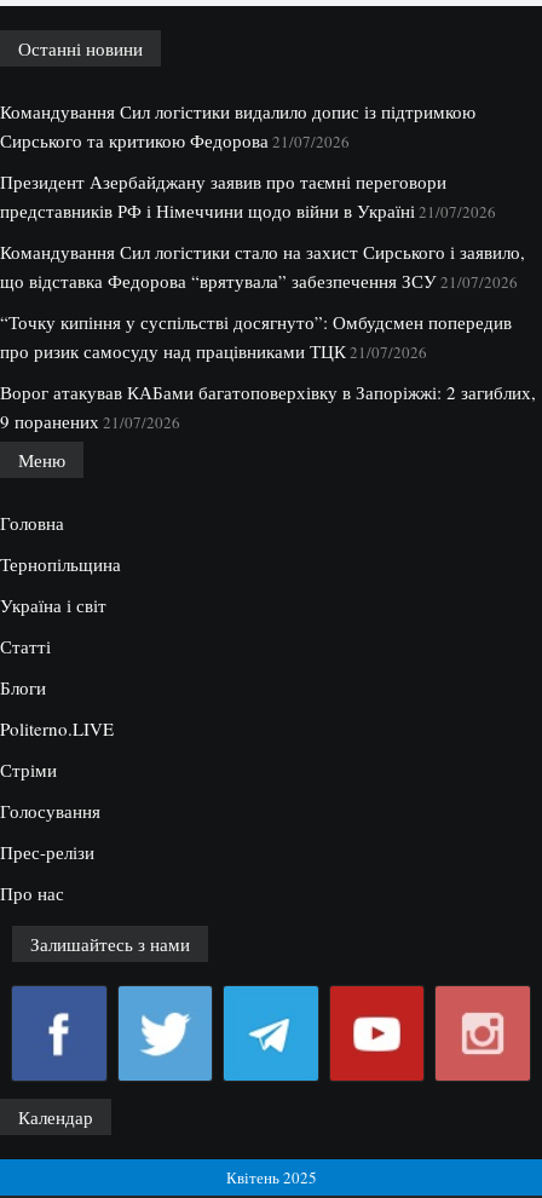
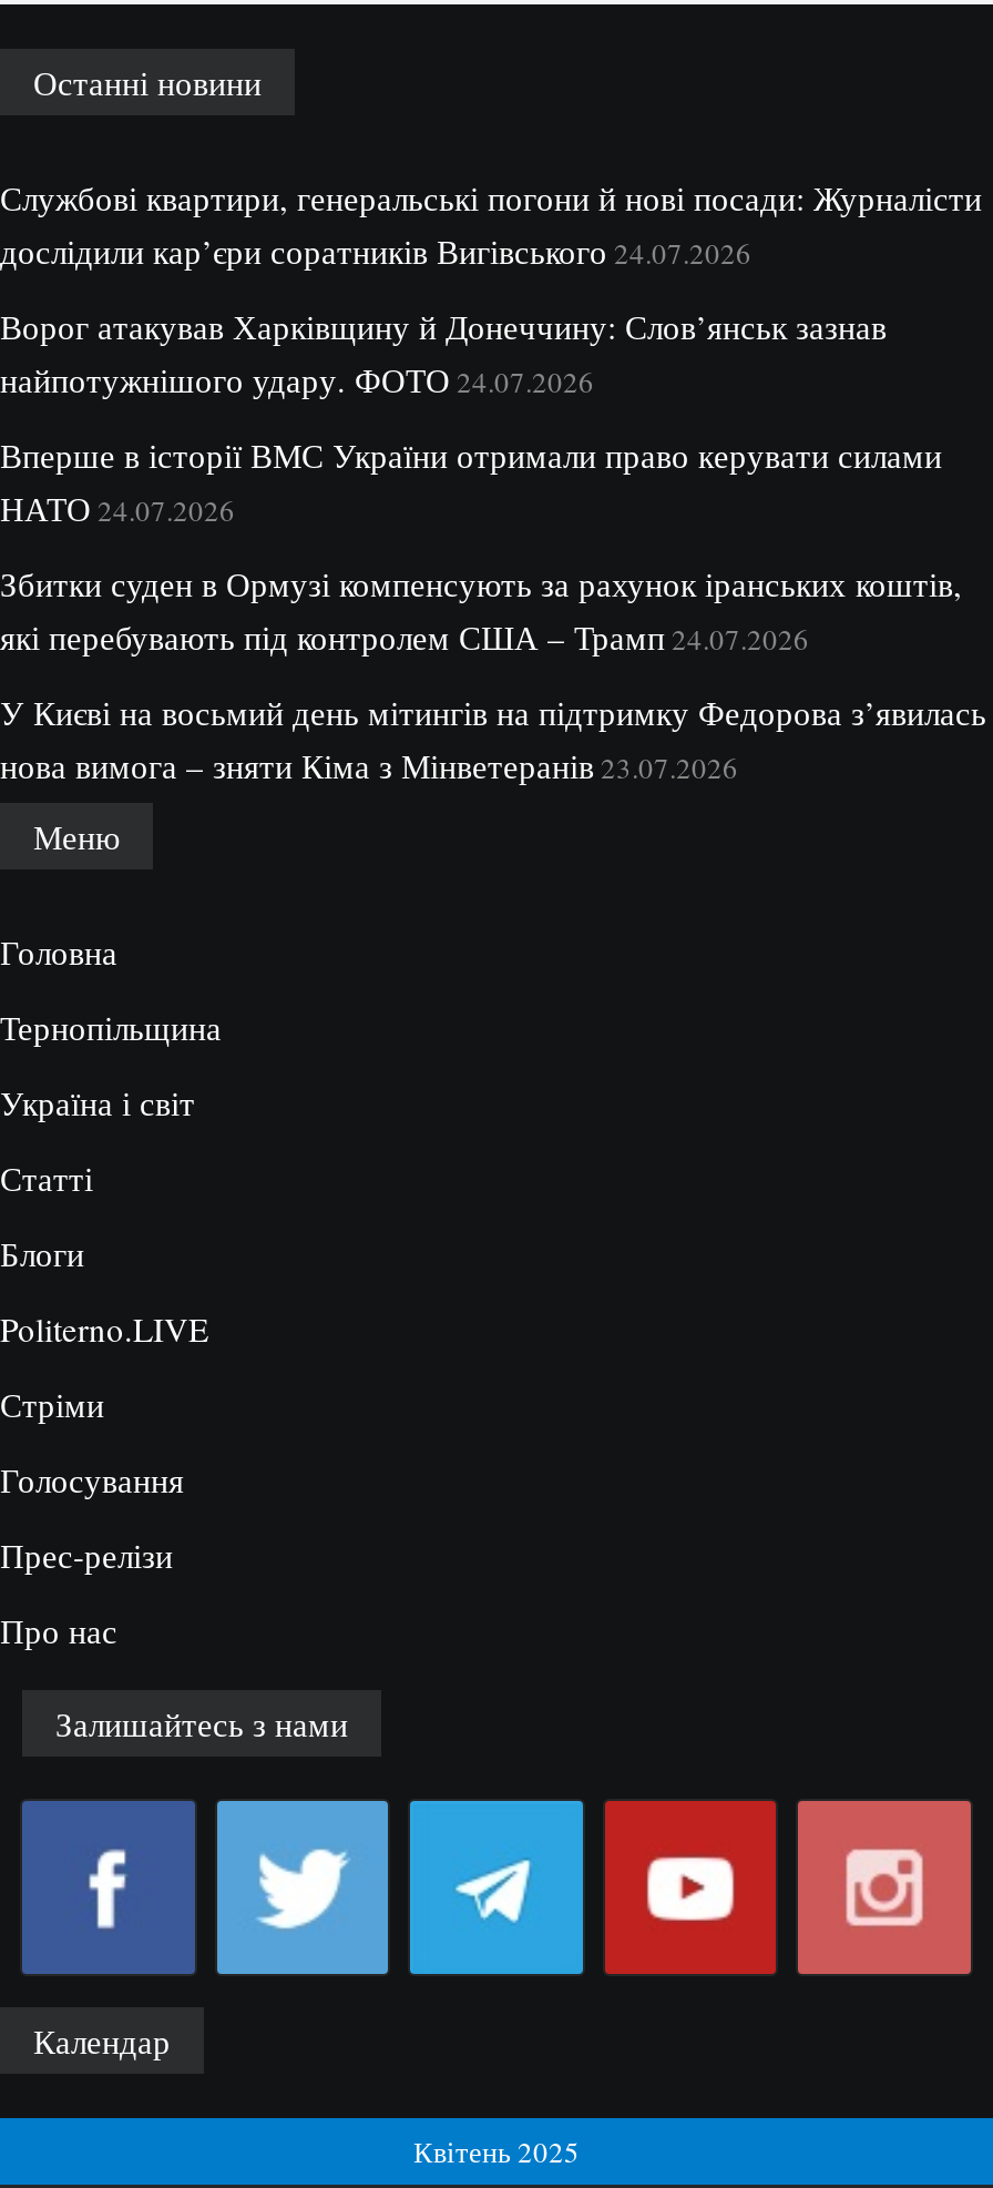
- Командування Сил логістики видалило допис із підтримкою
- Сирського та критикою Федорова 21/07/2026
+ Службові квартири, генеральські погони й нові посади: Журналісти
+ дослідили кар’єри соратників Вигівського 24.07.2026

- Президент Азербайджану заявив про таємні переговори
- представників РФ і Німеччини щодо війни в Україні 21/07/2026
+ Ворог атакував Харківщину й Донеччину: Слов’янськ зазнав
+ найпотужнішого удару. ФОТО 24.07.2026

- Командування Сил логістики стало на захист Сирського і заявило,
- що відставка Федорова “врятувала” забезпечення ЗСУ 21/07/2026
+ Вперше в історії ВМС України отримали право керувати силами
+ НАТО 24.07.2026

- “Точку кипіння у суспільстві досягнуто”: Омбудсмен попередив
- про ризик самосуду над працівниками ТЦК 21/07/2026
+ Збитки суден в Ормузі компенсують за рахунок іранських коштів,
+ які перебувають під контролем США – Трамп 24.07.2026

- Ворог атакував КАБами багатоповерхівку в Запоріжжі: 2 загиблих,
- 9 поранених 21/07/2026
+ У Києві на восьмий день мітингів на підтримку Федорова з’явилась
+ нова вимога – зняти Кіма з Мінветеранів 23.07.2026
